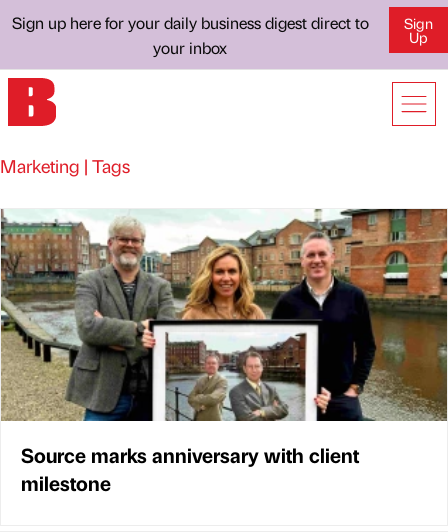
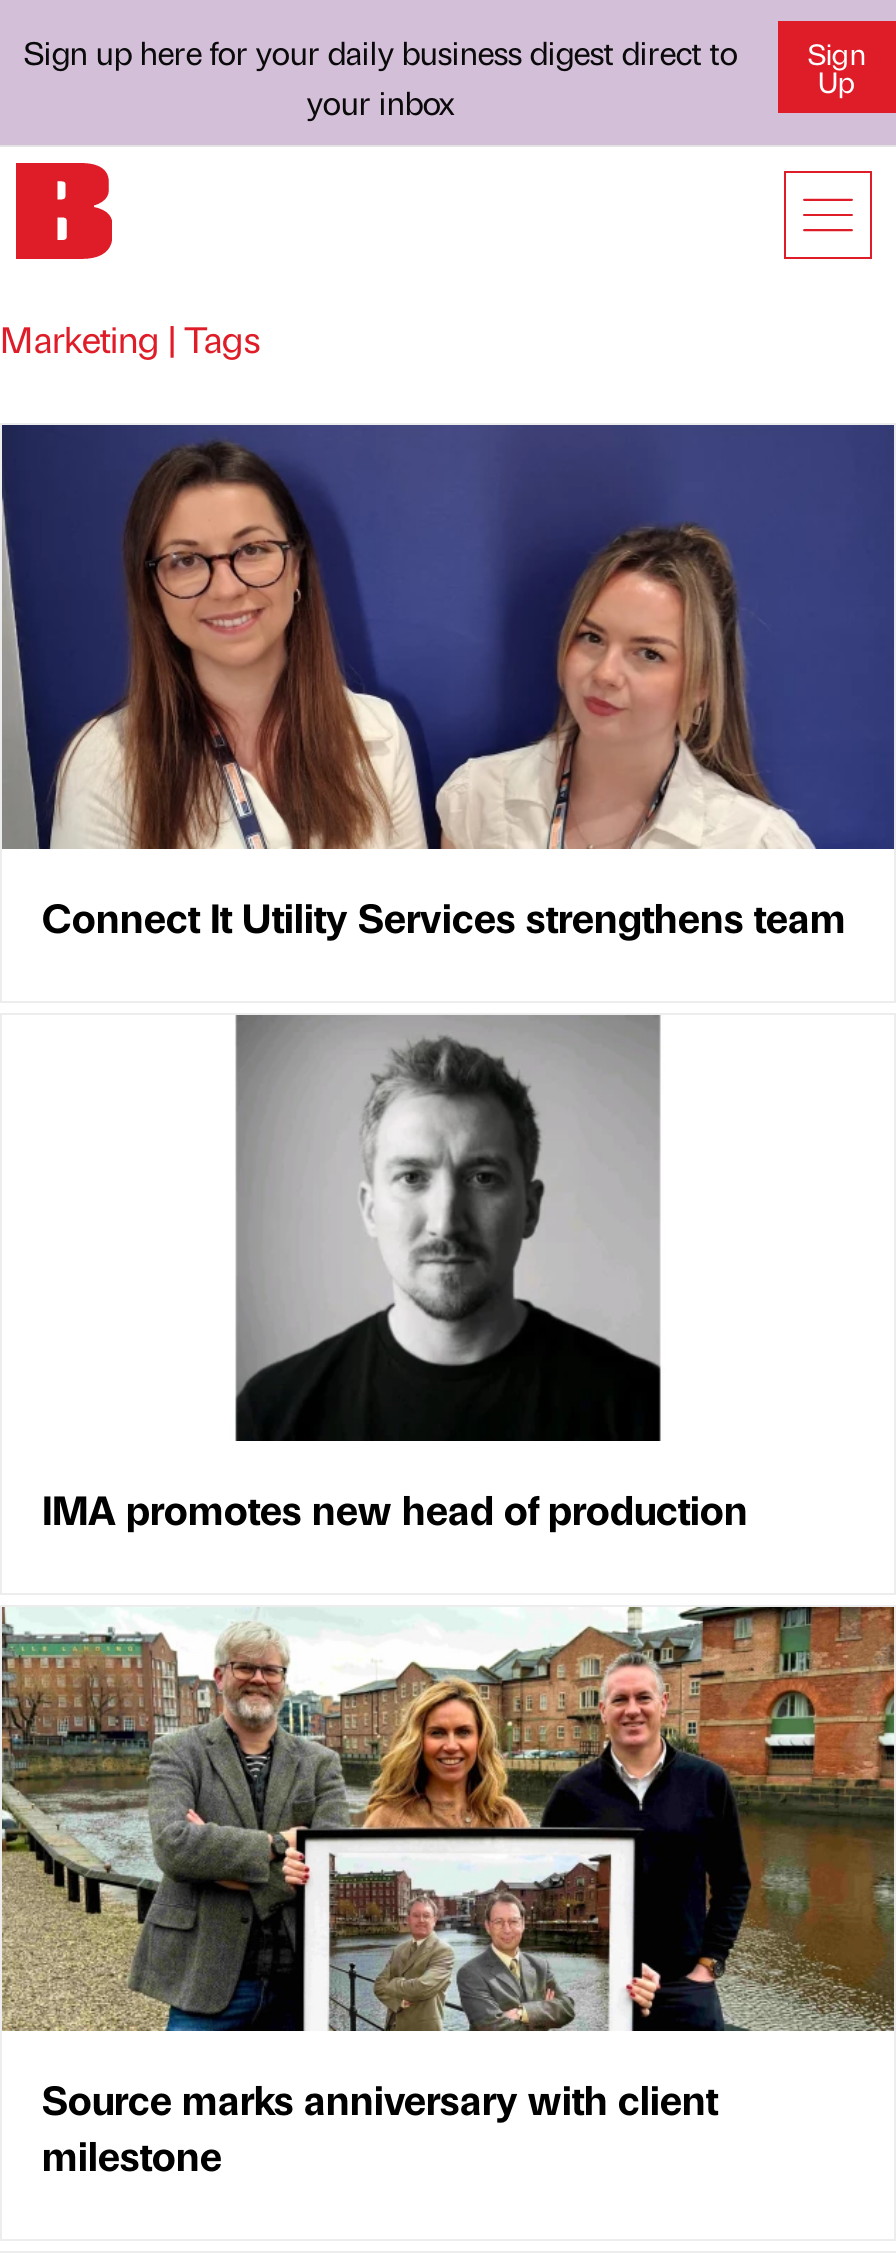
+ [image]
+ Connect It Utility Services strengthens team

+ [image]
+ IMA promotes new head of production
